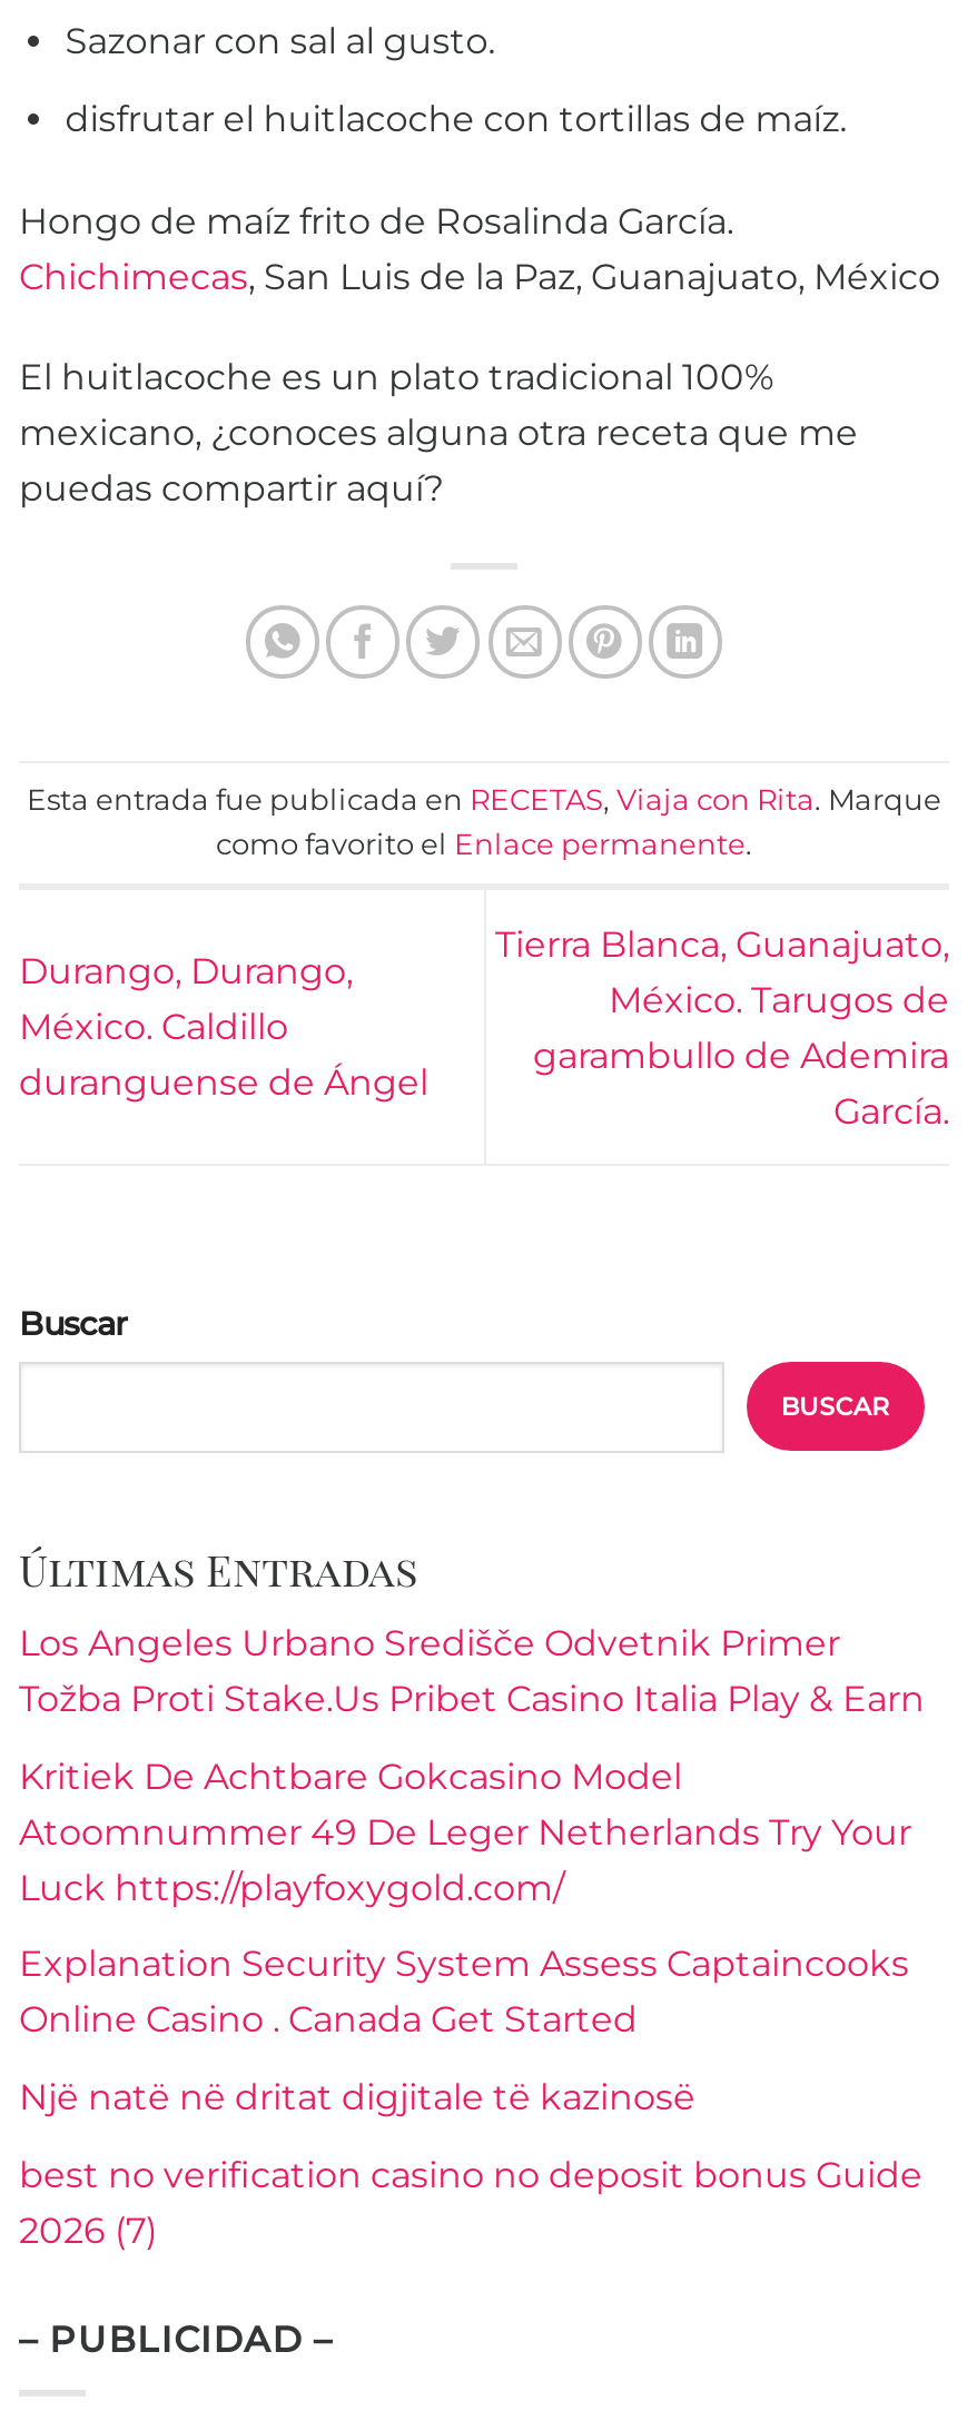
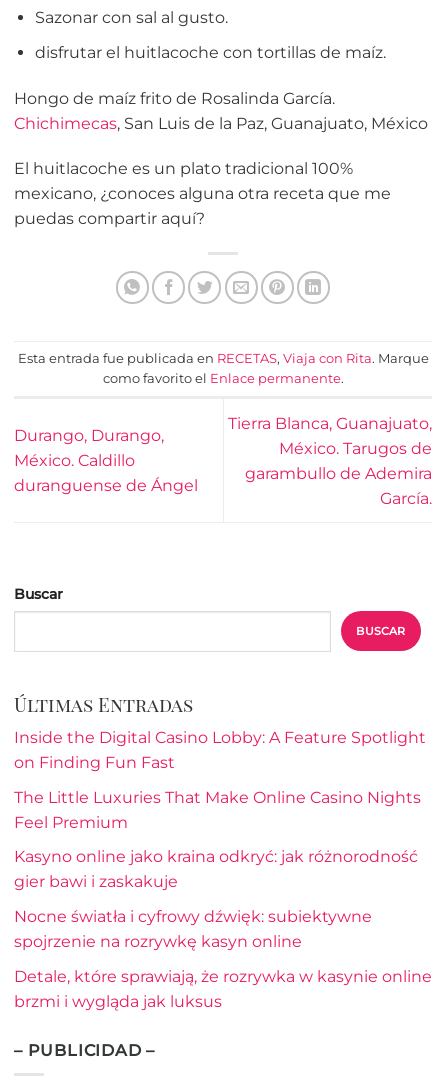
- Los Angeles Urbano Središče Odvetnik Primer
- Tožba Proti Stake.Us Pribet Casino Italia Play & Earn
+ Inside the Digital Casino Lobby: A Feature Spotlight
+ on Finding Fun Fast

- Kritiek De Achtbare Gokcasino Model
- Atoomnummer 49 De Leger Netherlands Try Your
- Luck https://playfoxygold.com/
+ The Little Luxuries That Make Online Casino Nights
+ Feel Premium

- Explanation Security System Assess Captaincooks
- Online Casino . Canada Get Started
+ Kasyno online jako kraina odkryć: jak różnorodność
+ gier bawi i zaskakuje

- Një natë në dritat digjitale të kazinosë
+ Nocne światła i cyfrowy dźwięk: subiektywne
+ spojrzenie na rozrywkę kasyn online

- best no verification casino no deposit bonus Guide
- 2026 (7)
+ Detale, które sprawiają, że rozrywka w kasynie online
+ brzmi i wygląda jak luksus
